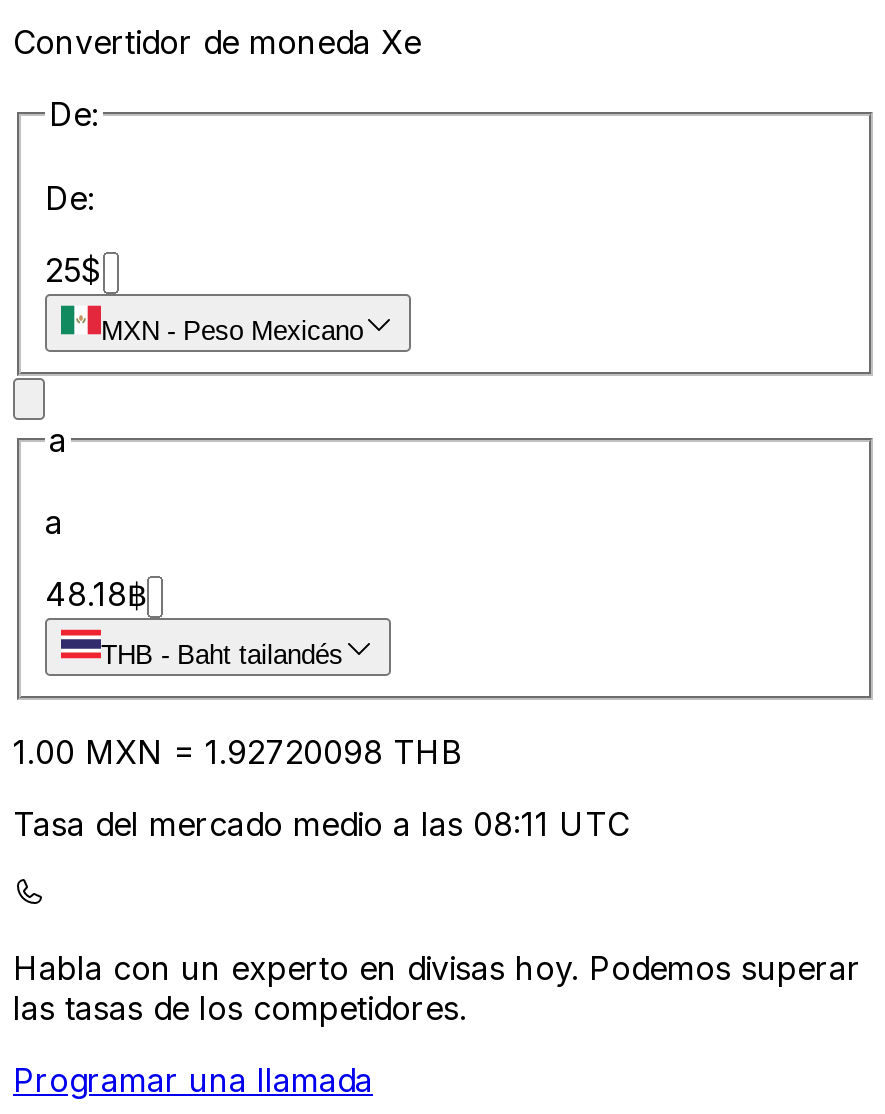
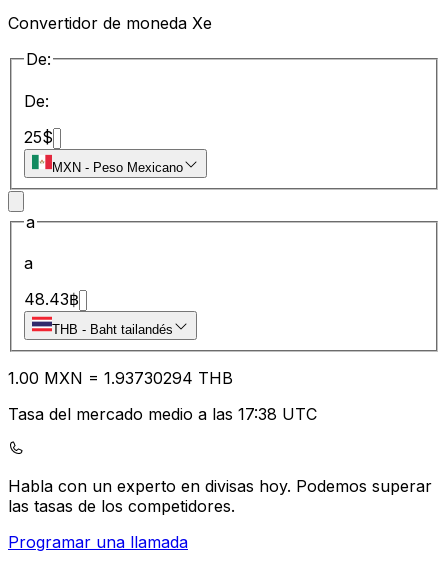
- 48.18฿
+ 48.43฿

- 1.00 MXN = 1.92720098 THB
+ 1.00 MXN = 1.93730294 THB

- Tasa del mercado medio a las 08:11 UTC
+ Tasa del mercado medio a las 17:38 UTC
